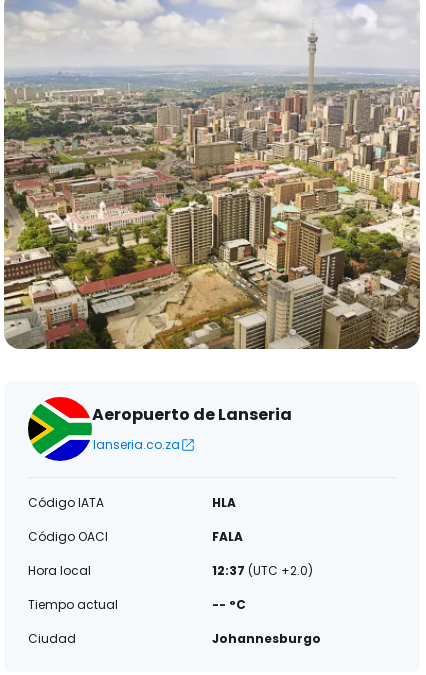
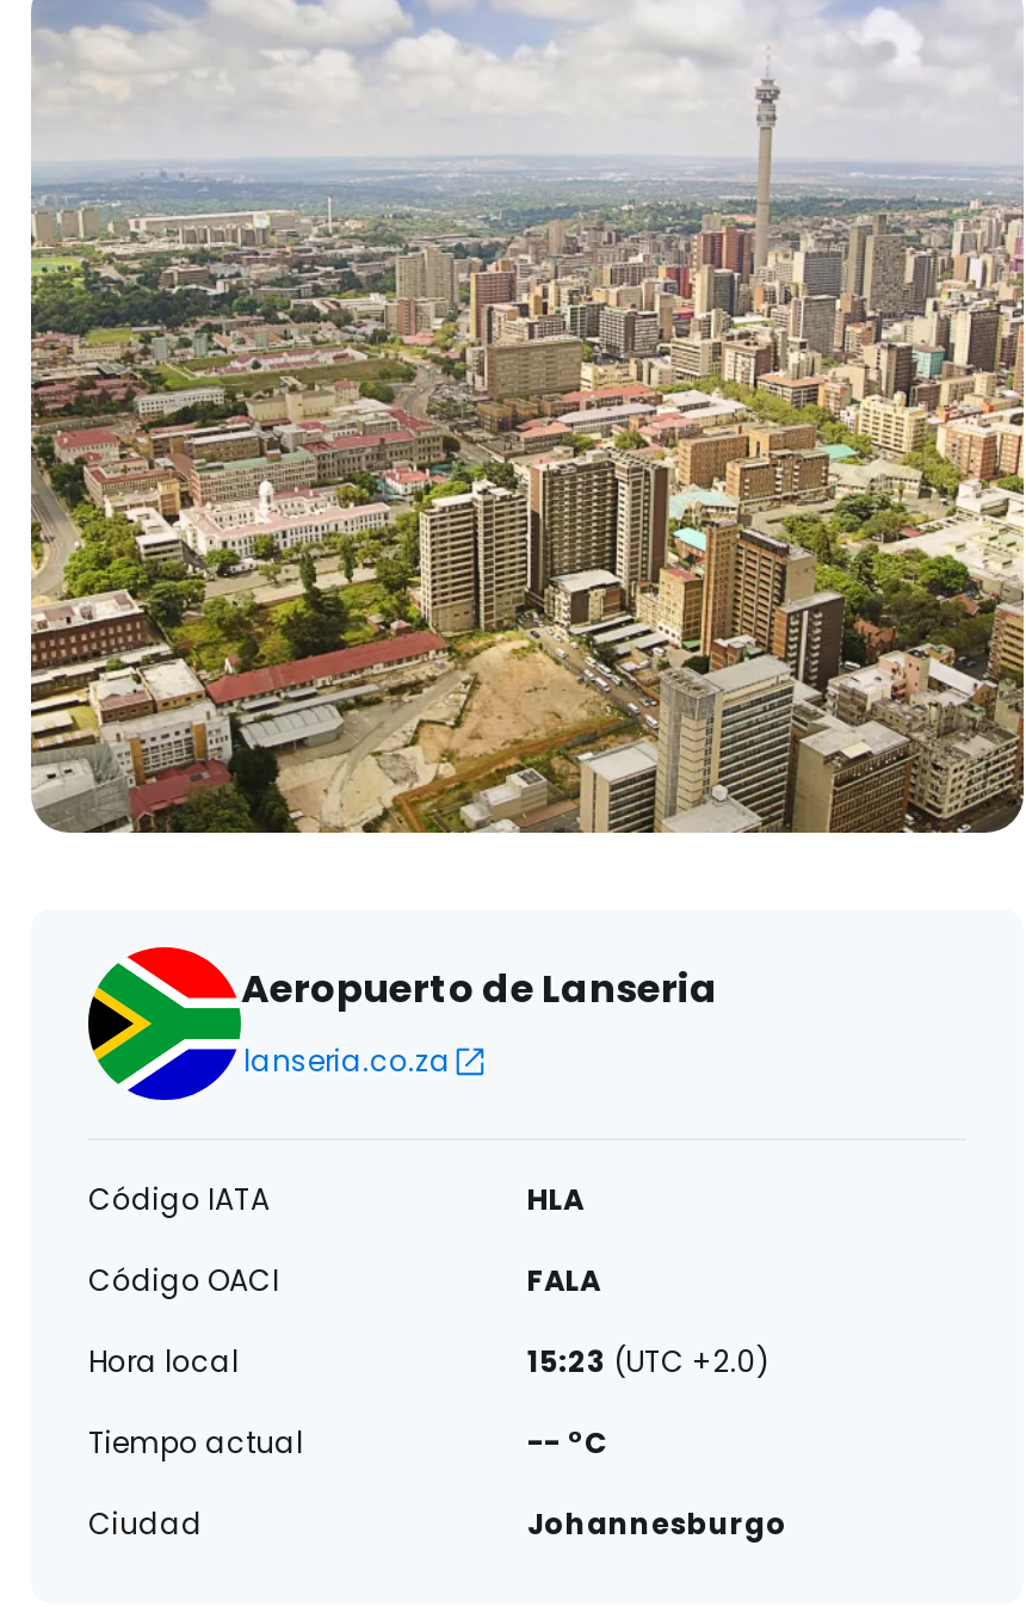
- 12:37 (UTC +2.0)
+ 15:23 (UTC +2.0)
